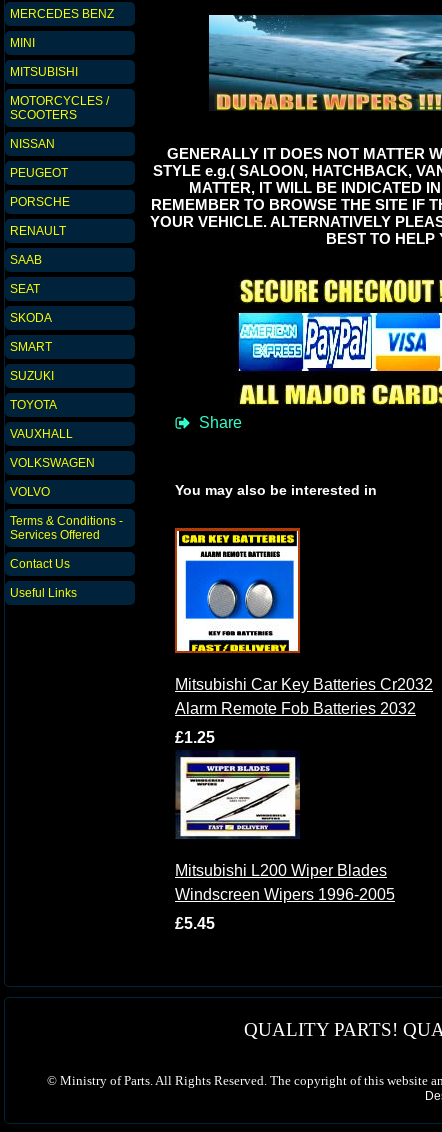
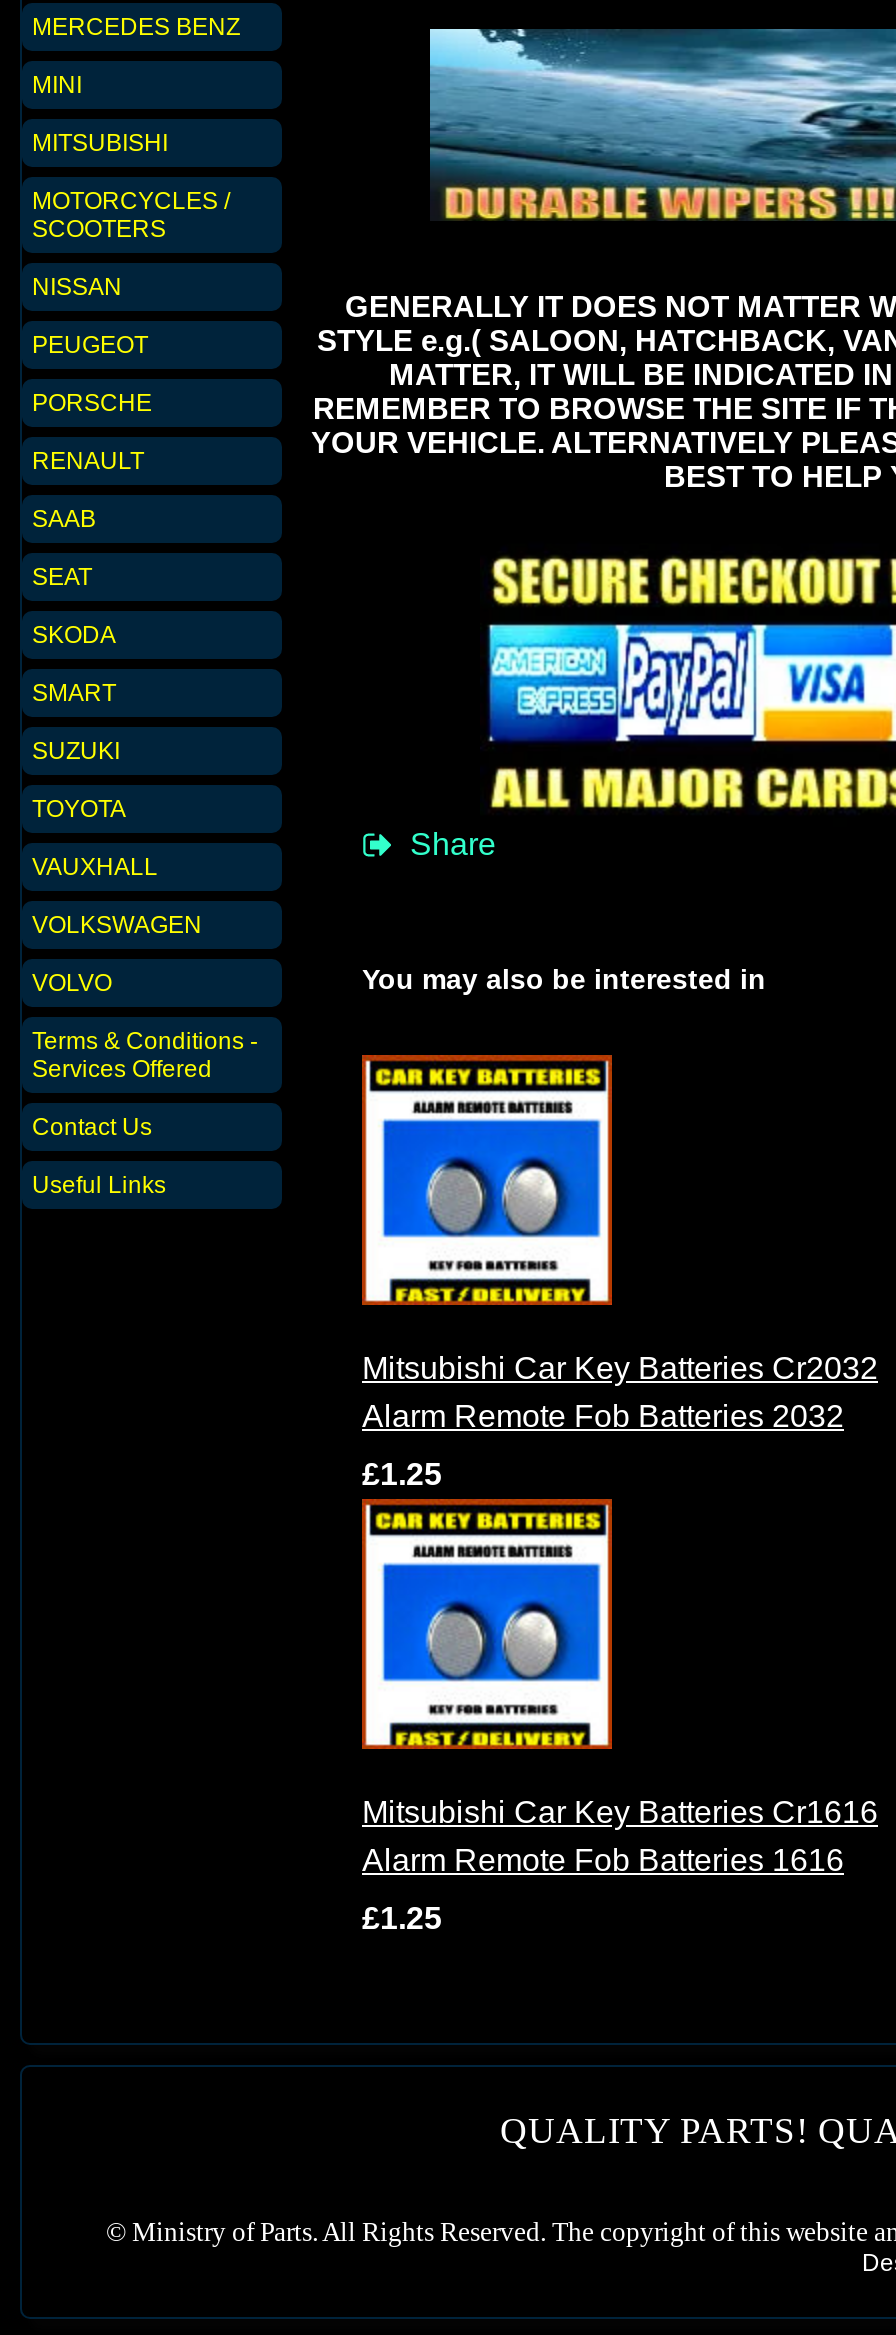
- [image]
+ [image]

- Mitsubishi L200 Wiper Blades
- Windscreen Wipers 1996-2005
+ Mitsubishi Car Key Batteries Cr1616
+ Alarm Remote Fob Batteries 1616

- £5.45
+ £1.25
